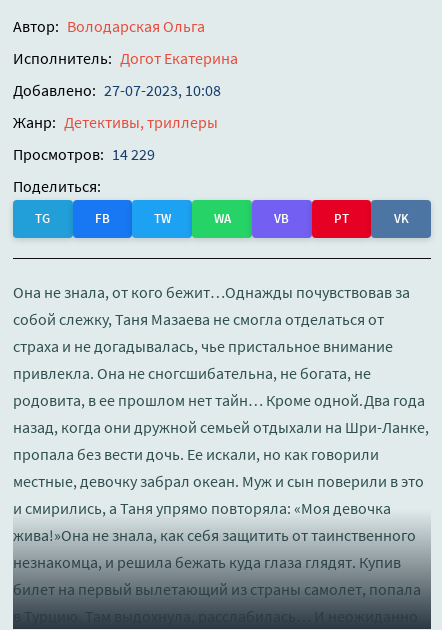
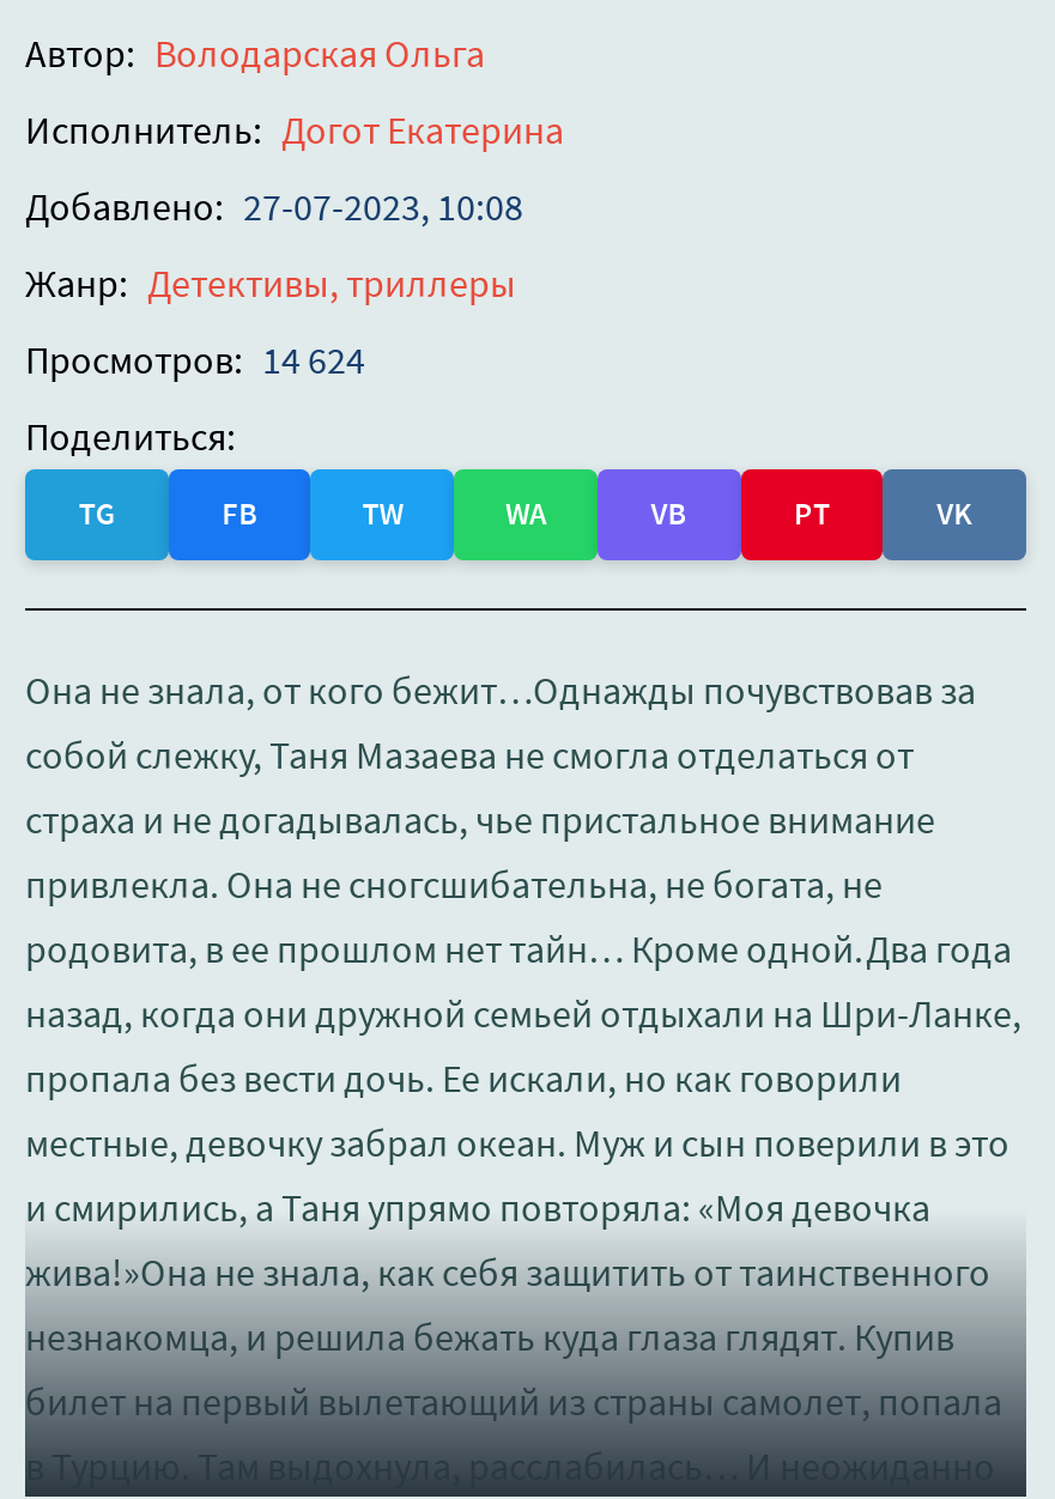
- Просмотров: 14 229
+ Просмотров: 14 624
